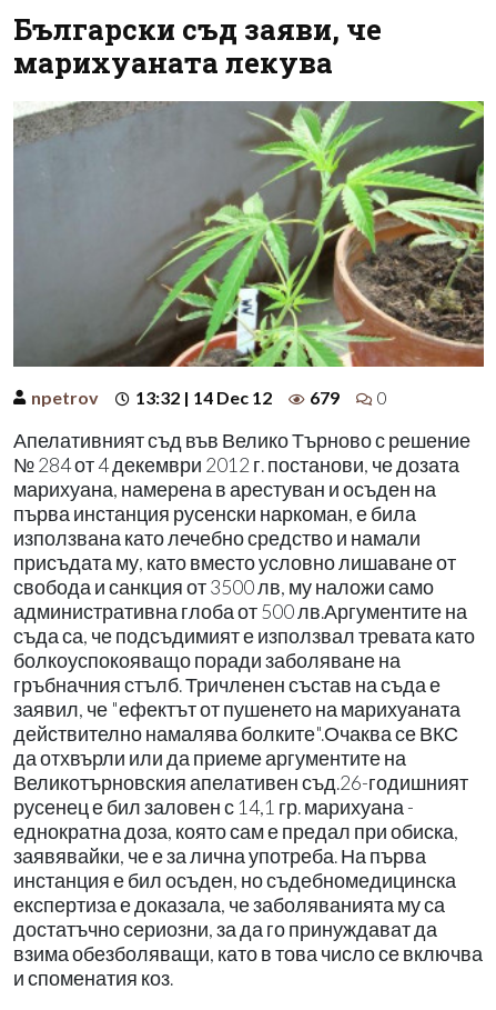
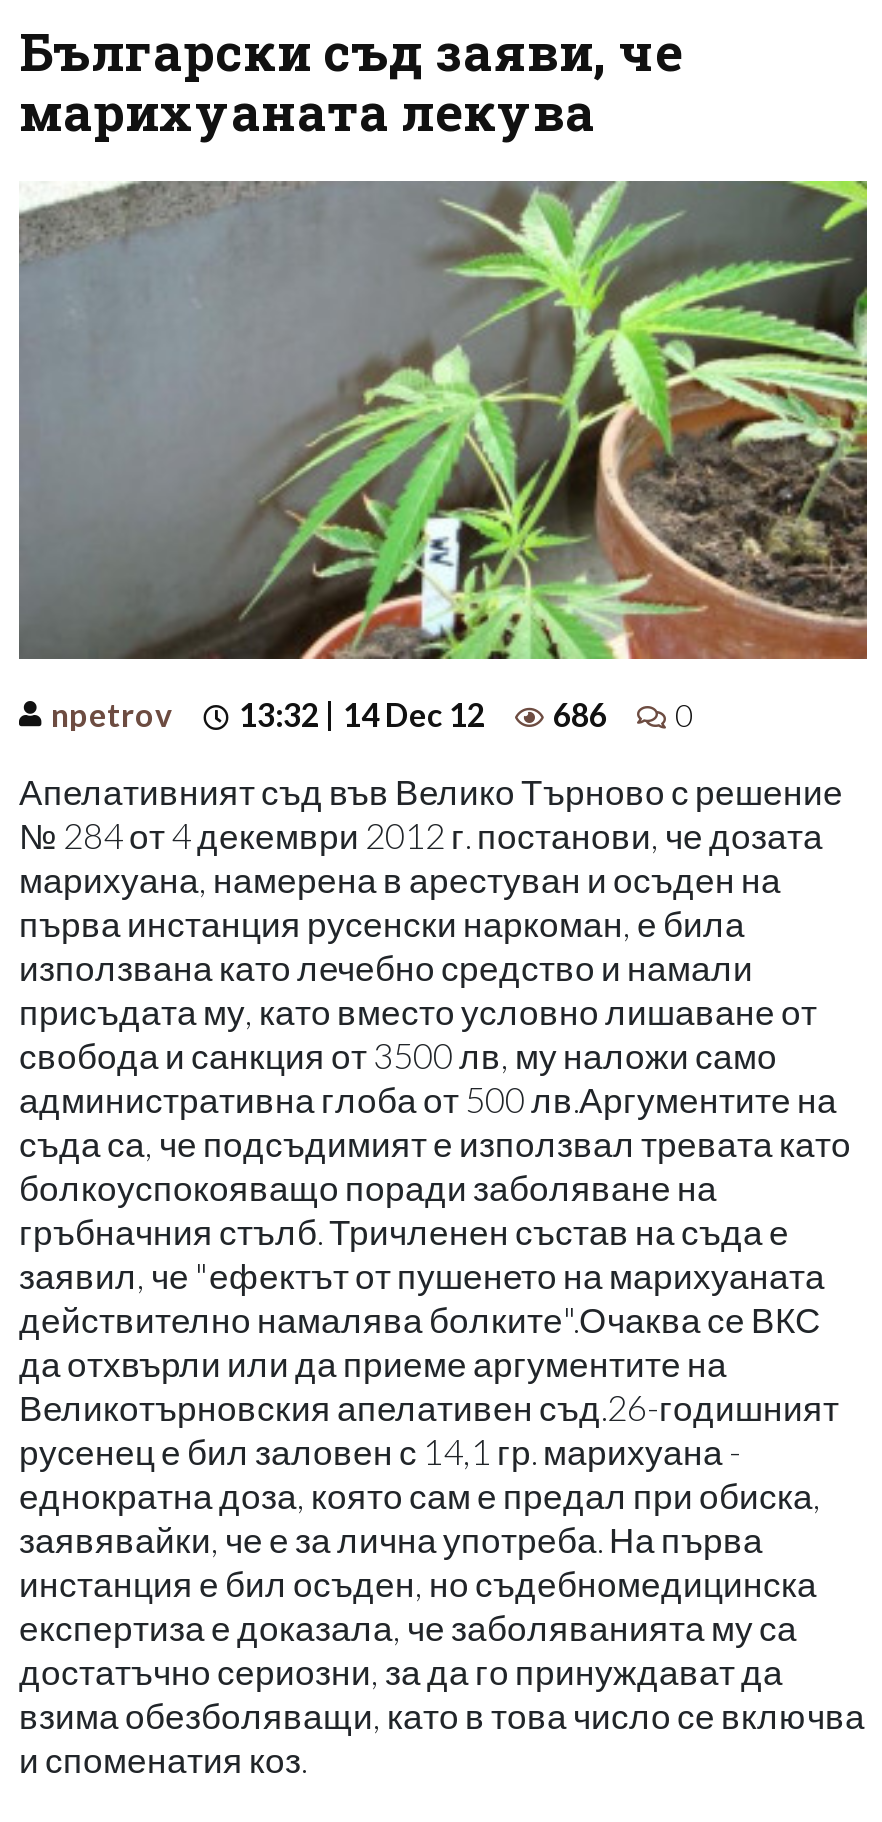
- 679
+ 686
